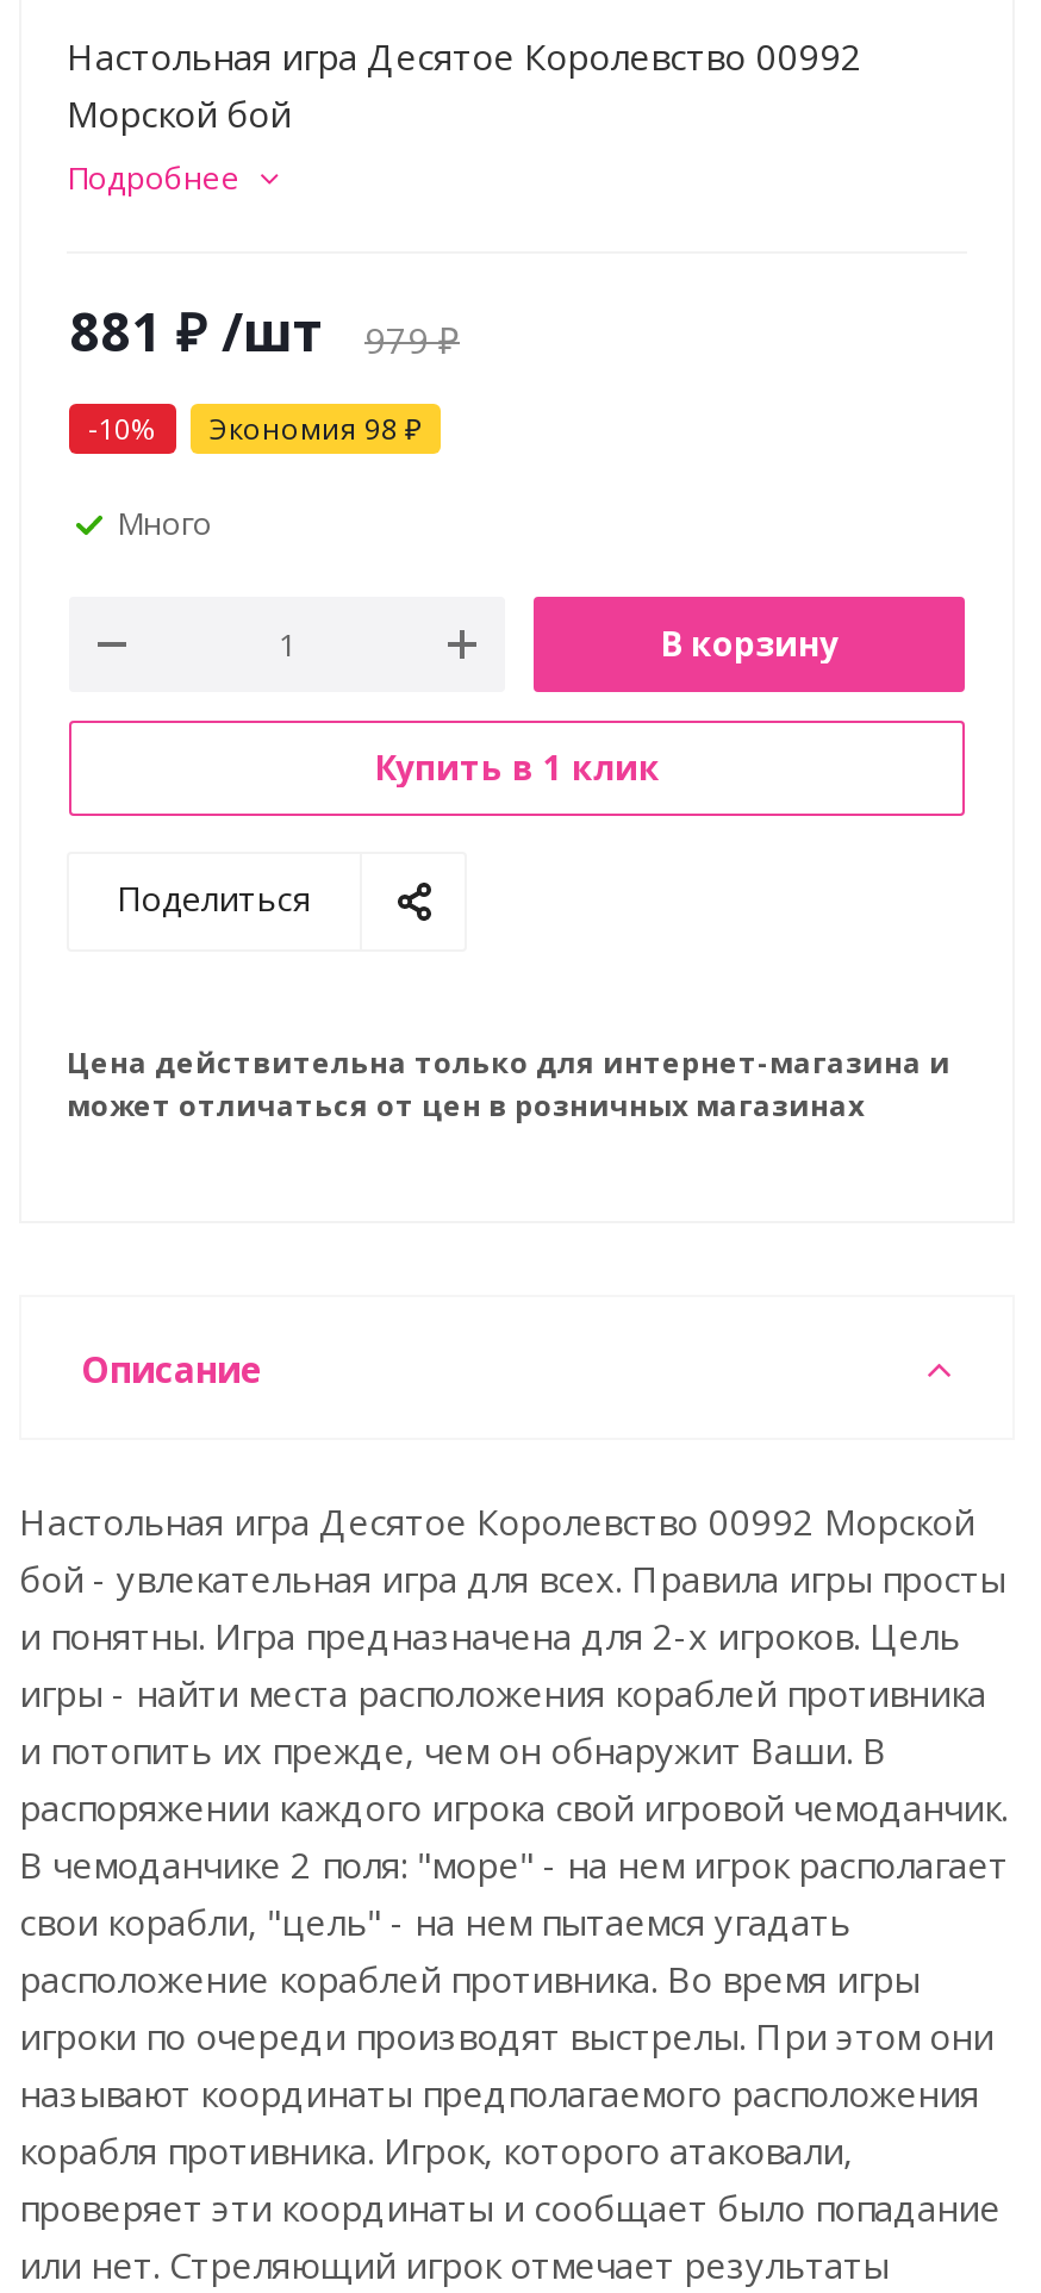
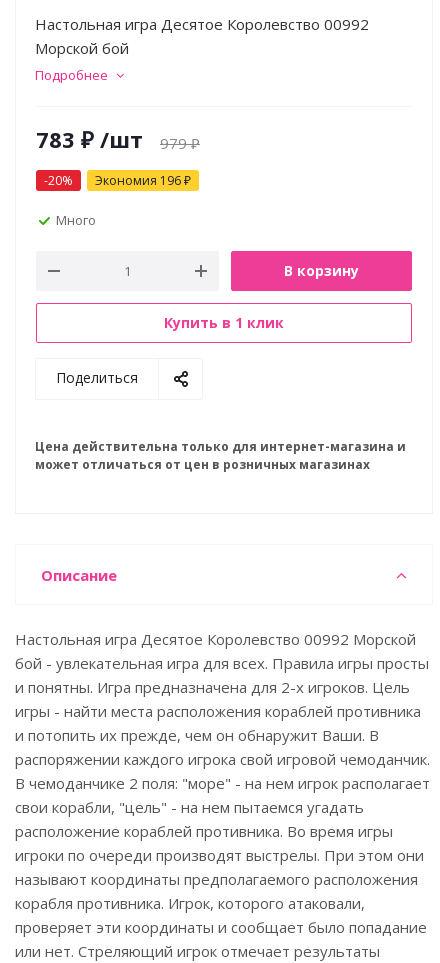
- 881 ₽ /шт 979₽
+ 783 ₽ /шт 979₽

- -10%
+ -20%

- Экономия 98 ₽
+ Экономия 196 ₽
